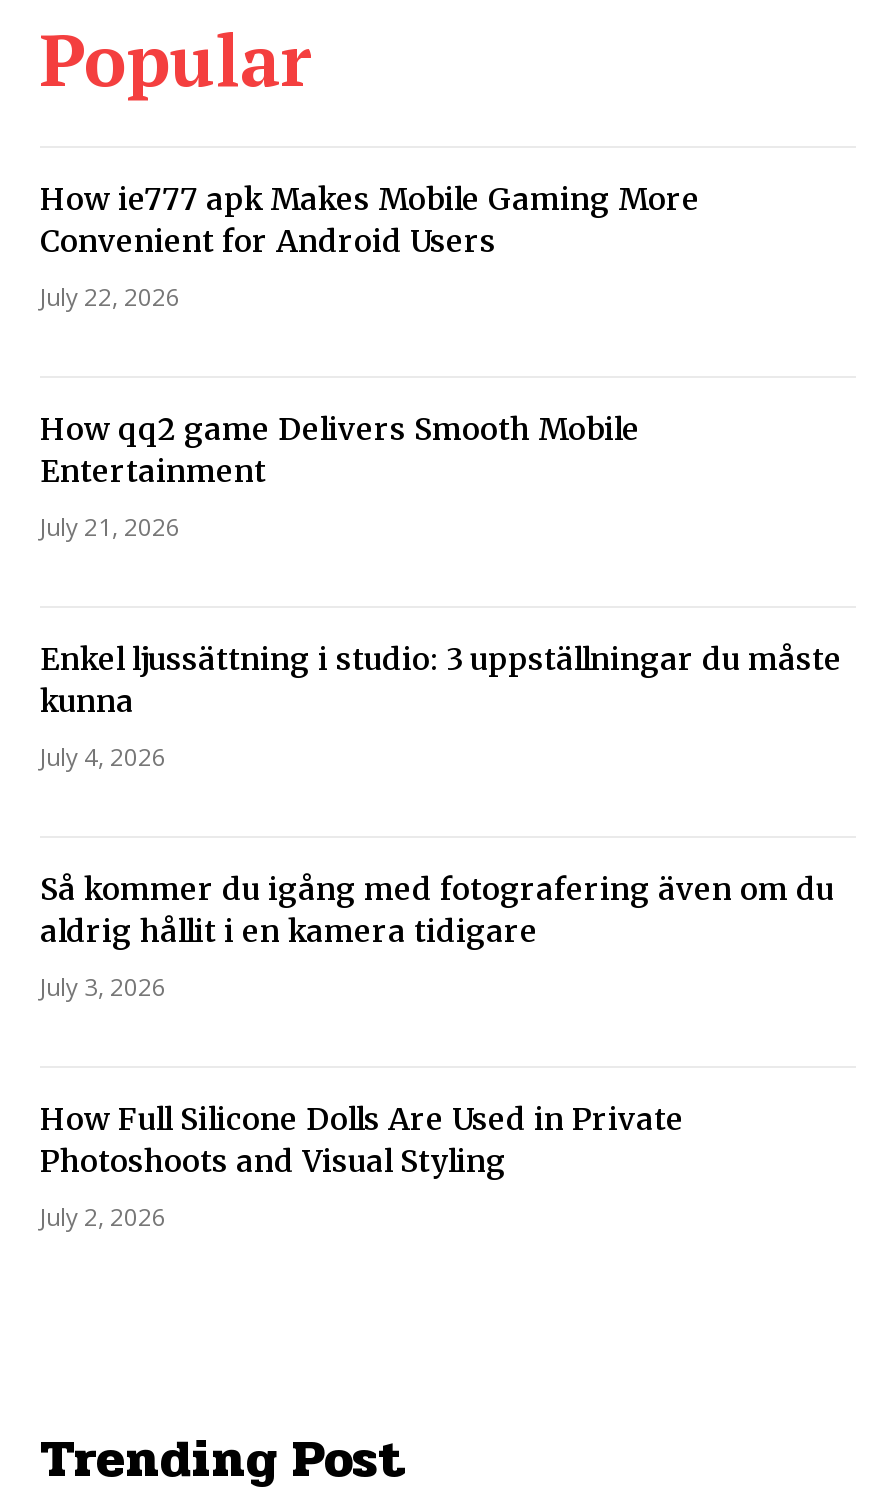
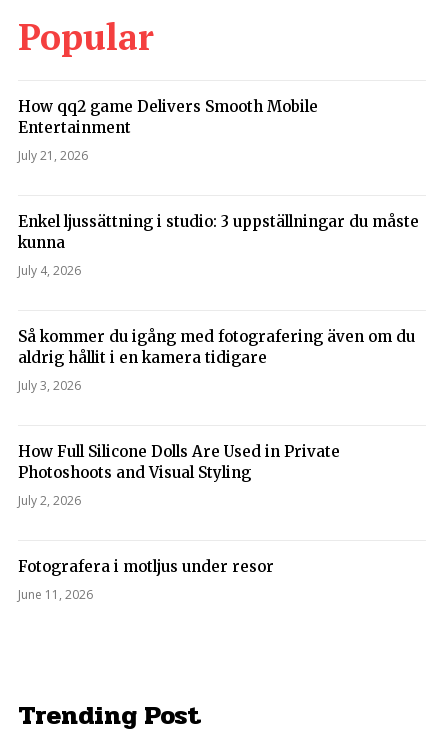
- How ie777 apk Makes Mobile Gaming More
- Convenient for Android Users
- July 22, 2026

moved up: How qq2 game Delivers Smooth Mobile | Entertainment | July 21, 2026 | ... | Photoshoots and Visual Styling | July 2, 2026

+ Fotografera i motljus under resor
+ June 11, 2026
